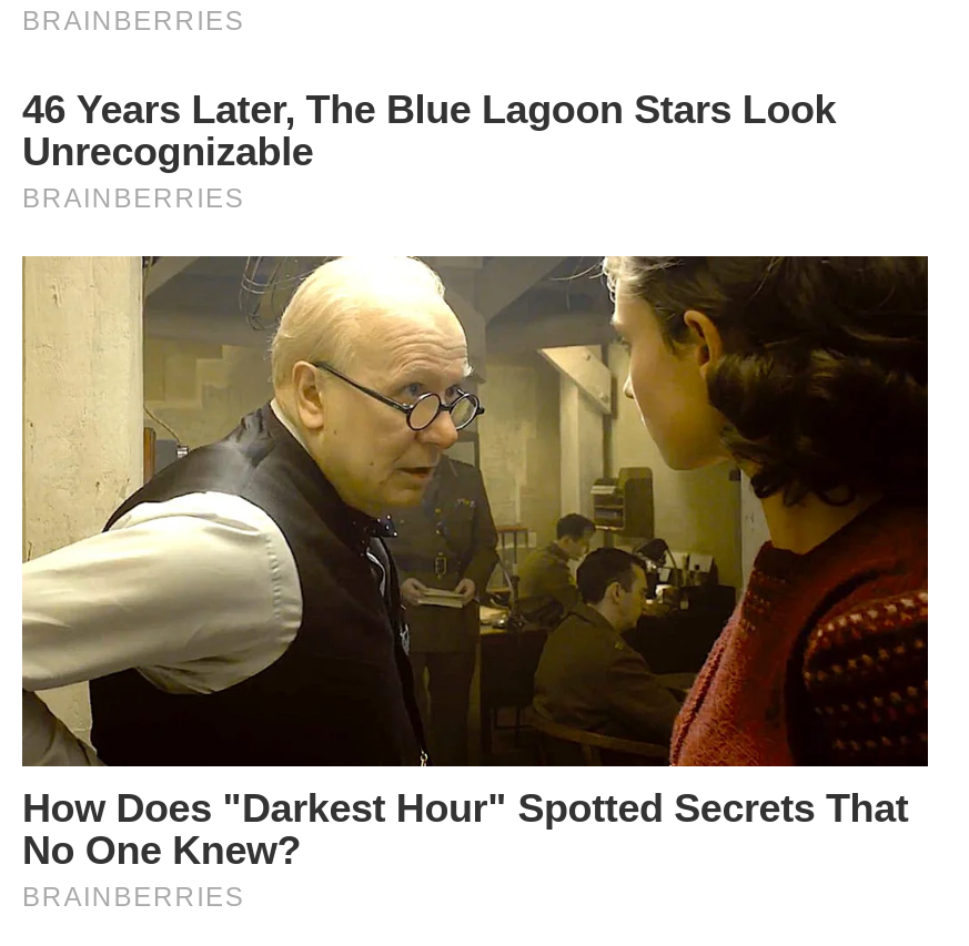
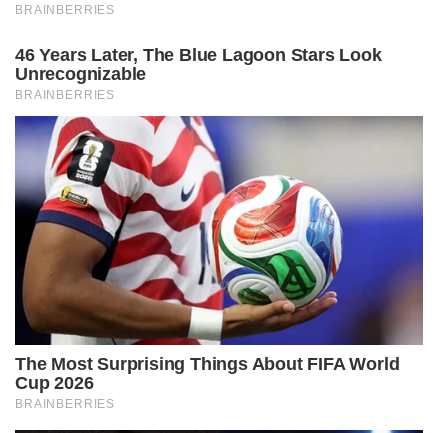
- [image]
- How Does "Darkest Hour" Spotted Secrets That
- No One Knew?
+ [image]
+ The Most Surprising Things About FIFA World
+ Cup 2026
